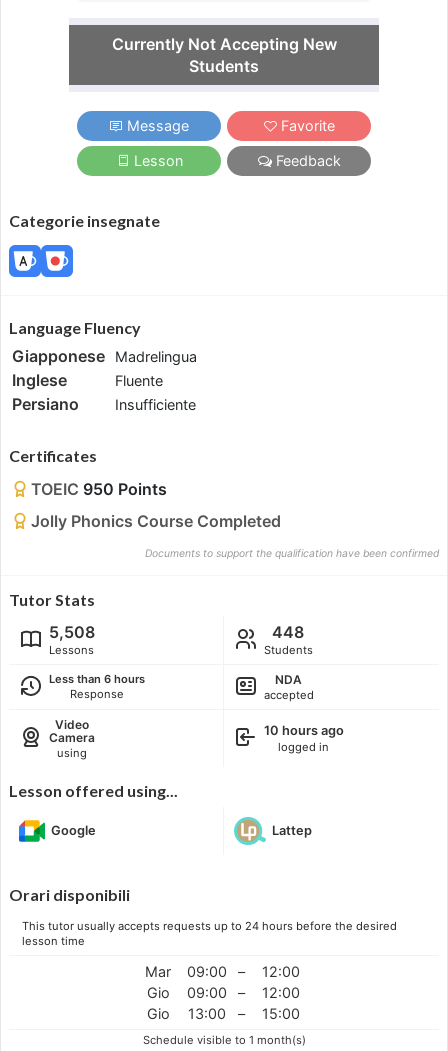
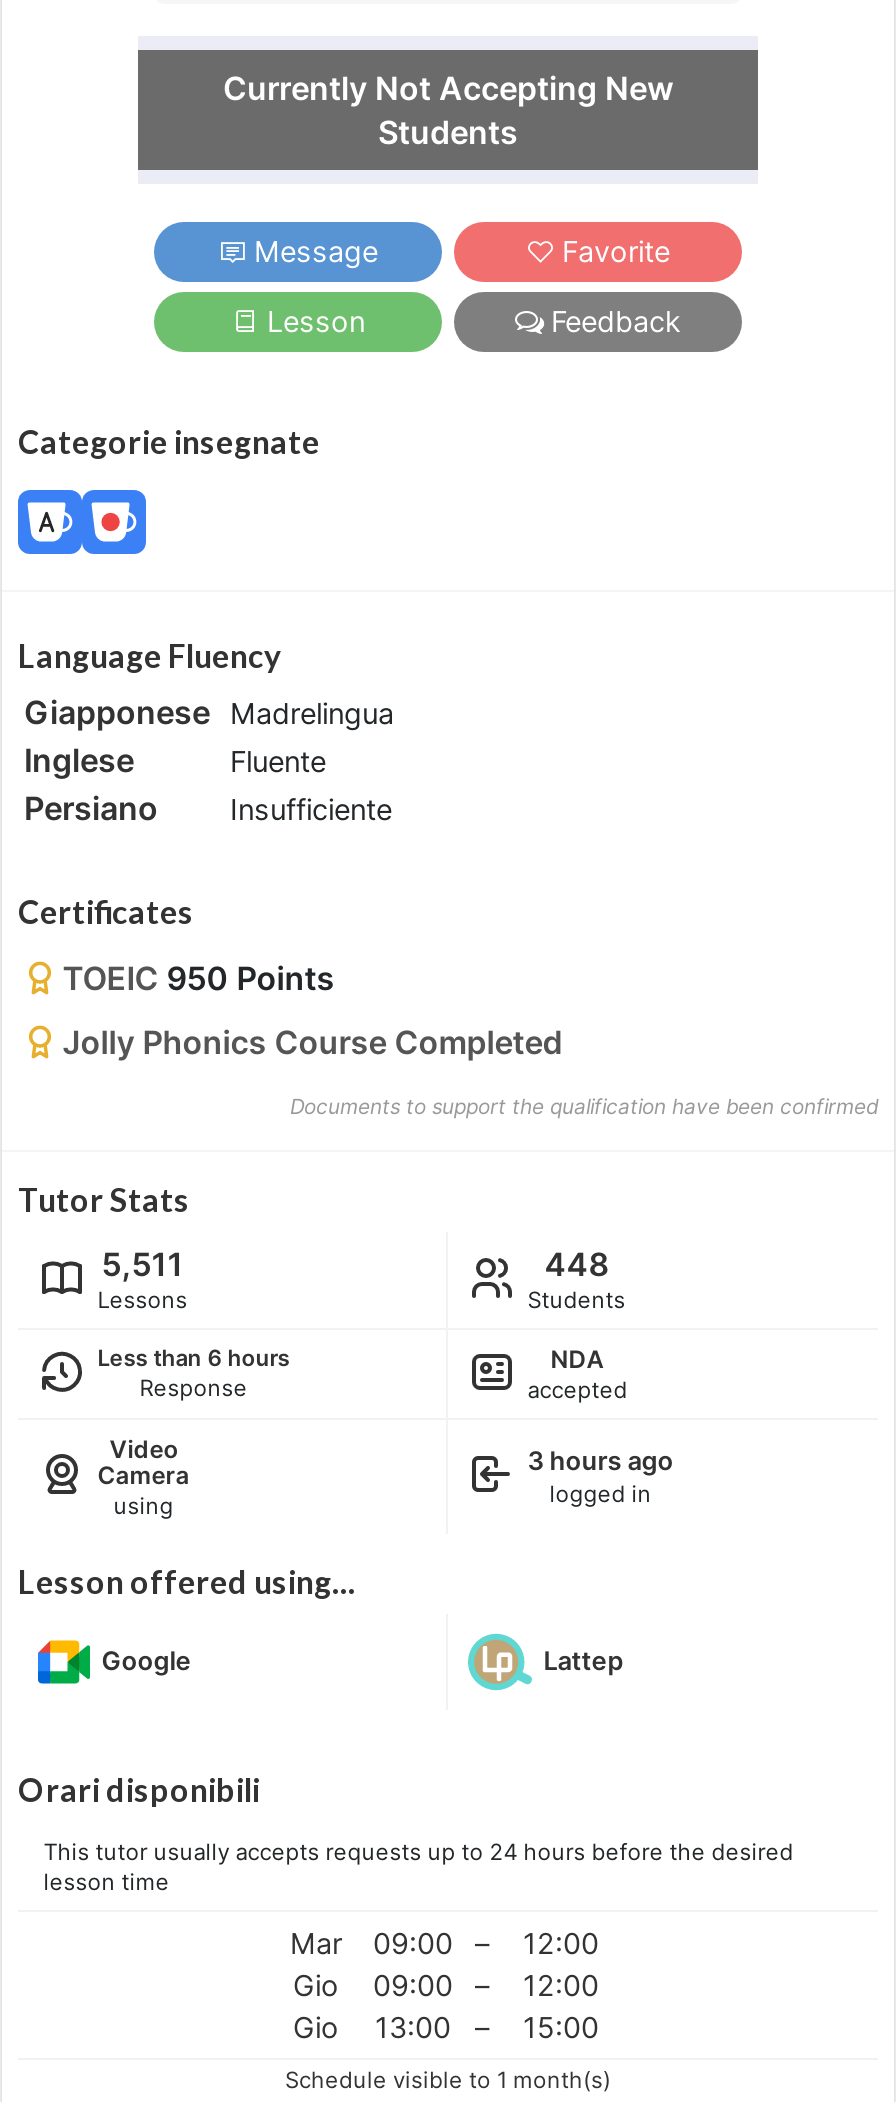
- 5,508
+ 5,511

- 10 hours ago
+ 3 hours ago
